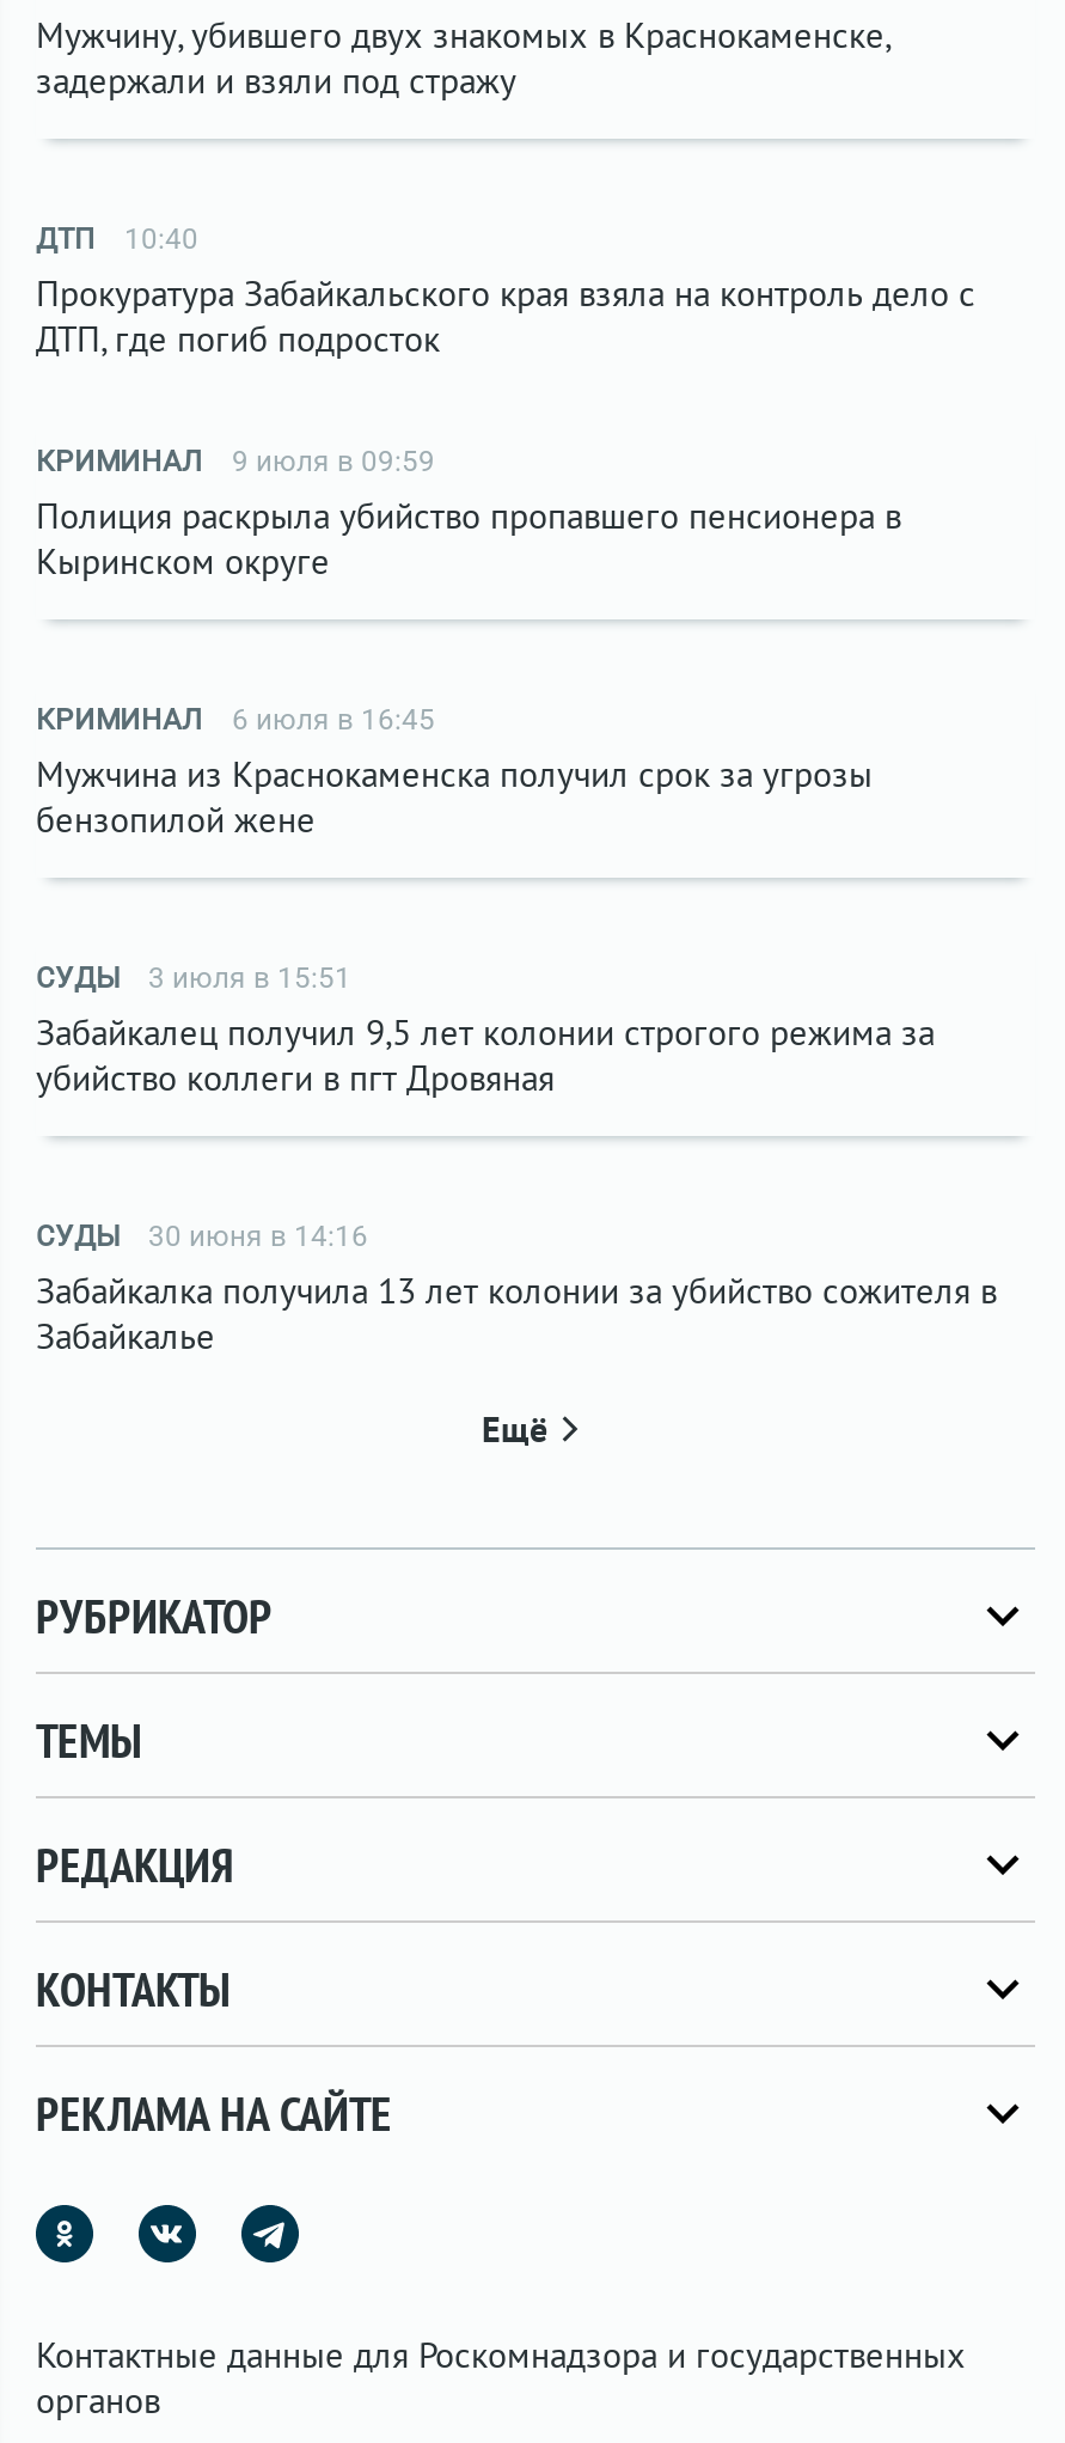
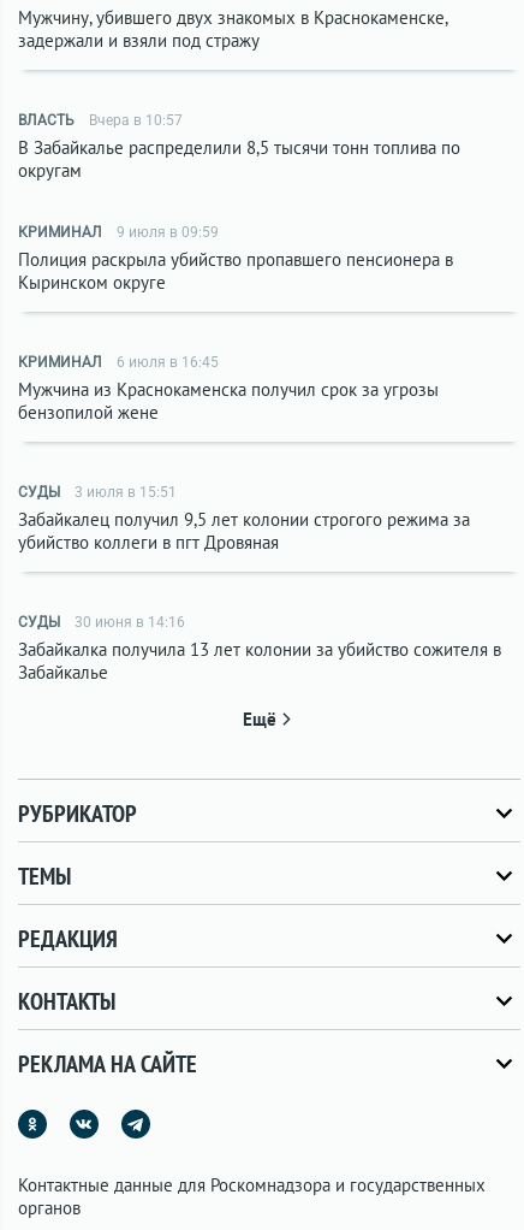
- ДТП
- 10:40
- Прокуратура Забайкальского края взяла на контроль дело с
- ДТП, где погиб подросток
+ ВЛАСТЬ
+ Вчера в 10:57
+ В Забайкалье распределили 8,5 тысячи тонн топлива по
+ округам
